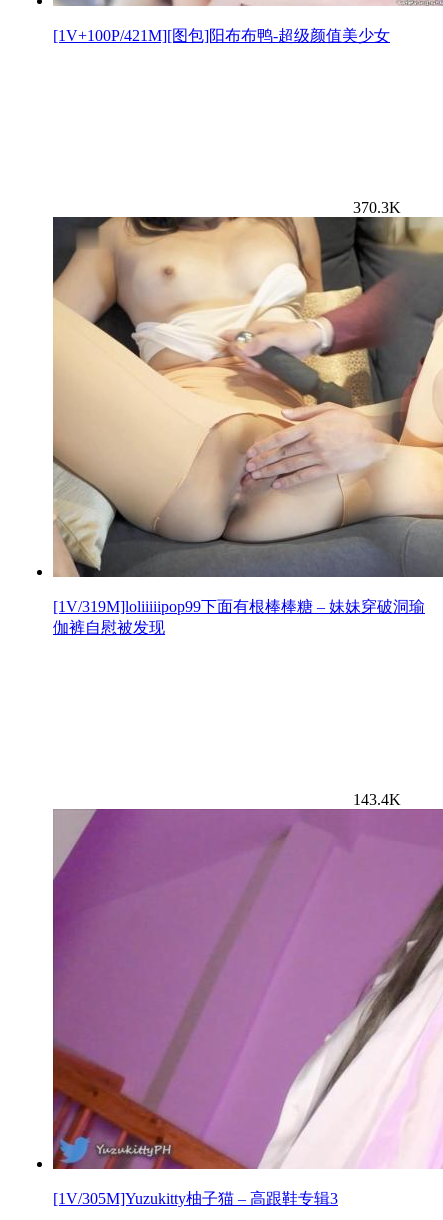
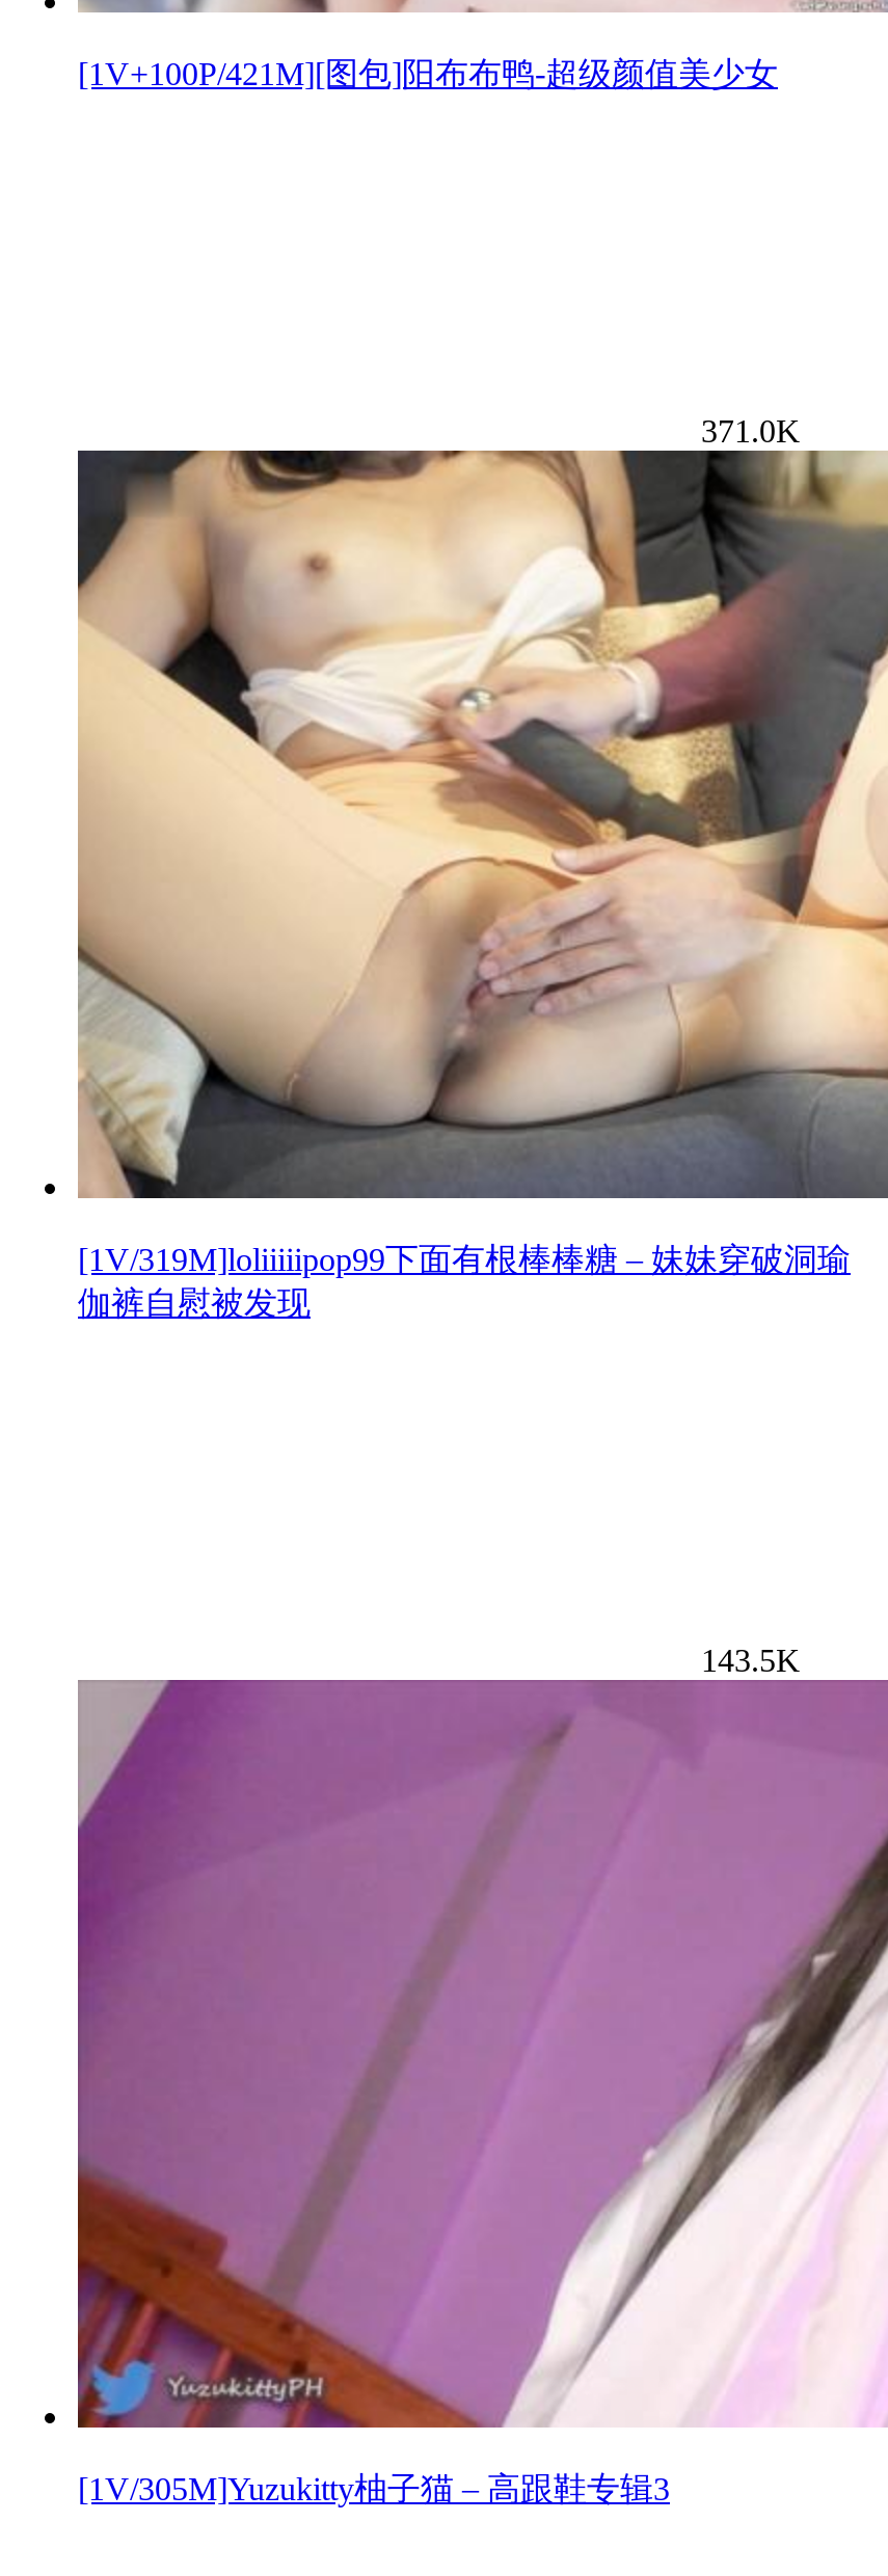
- 370.3K
+ 371.0K

- 143.4K
+ 143.5K
